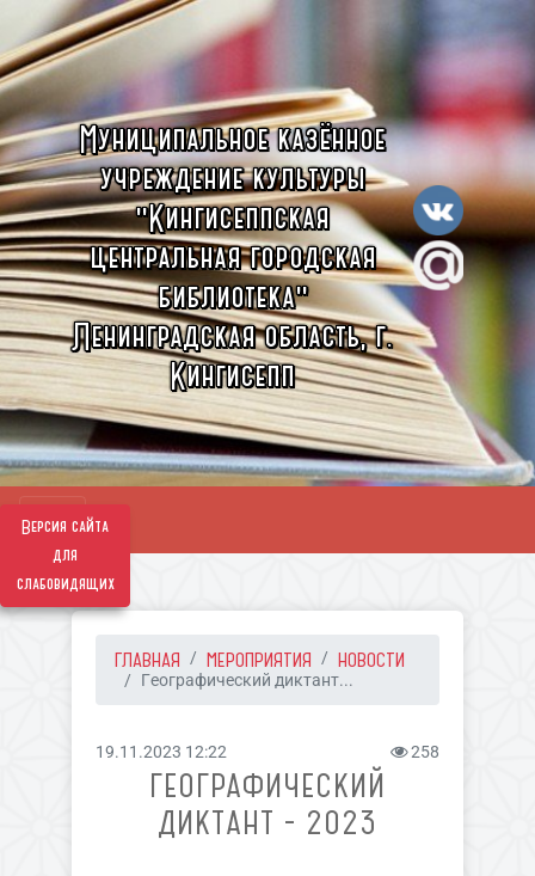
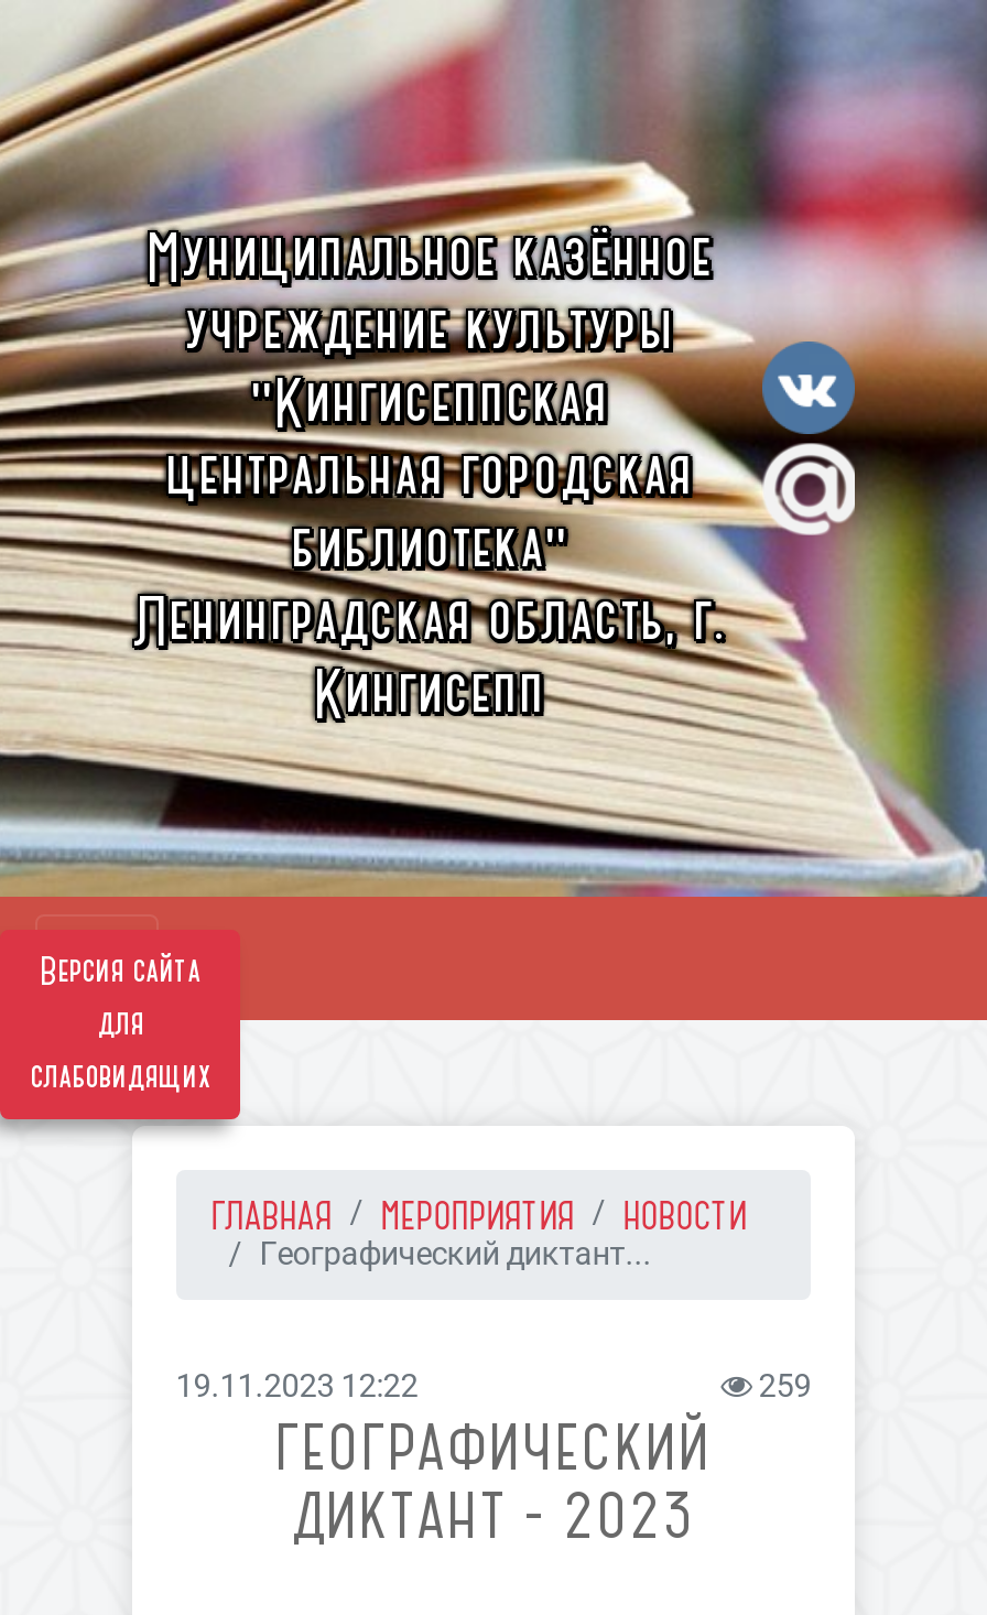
- 258
+ 259
